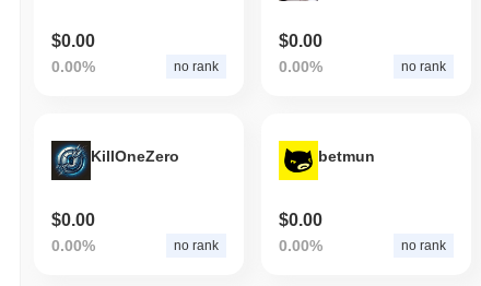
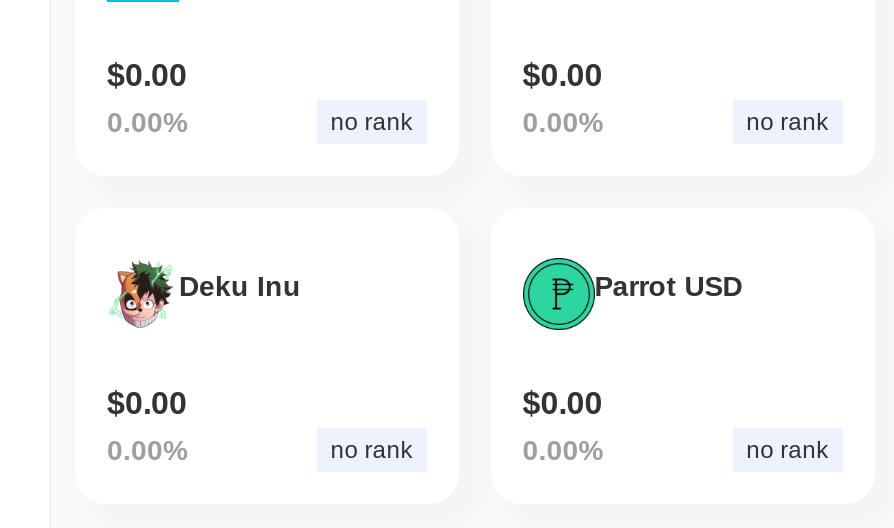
- [image]
- KillOneZero
+ [image]
+ Deku Inu

- [image]
- betmun
+ [image]
+ Parrot USD
